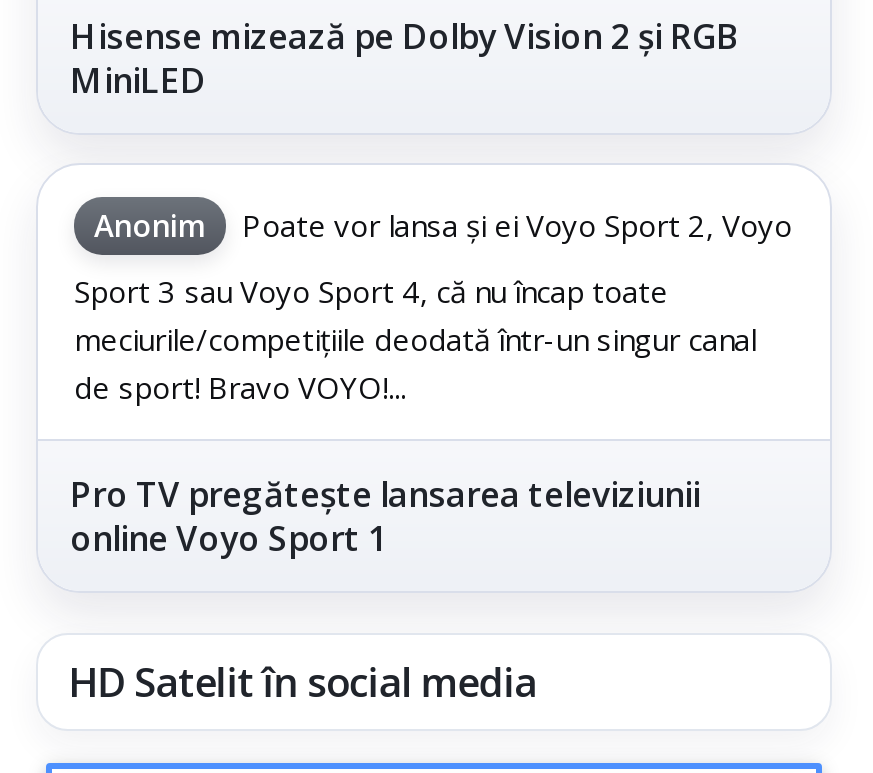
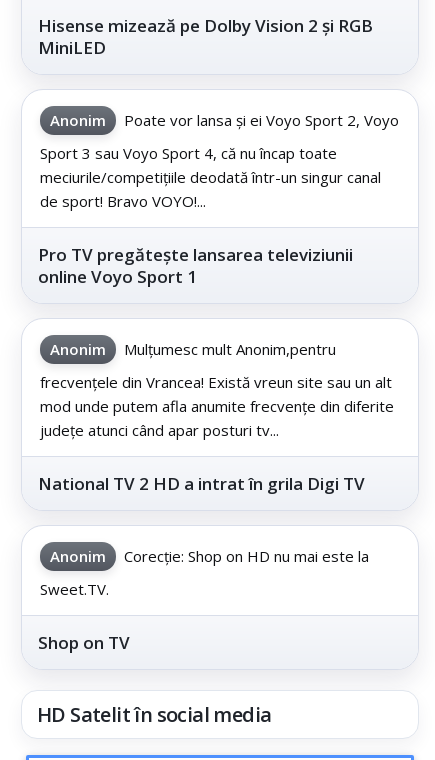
+ Anonim
+ Mulțumesc mult Anonim,pentru
+ frecvențele din Vrancea! Există vreun site sau un alt
+ mod unde putem afla anumite frecvențe din diferite
+ județe atunci când apar posturi tv...
+ National TV 2 HD a intrat în grila Digi TV
+ Anonim
+ Corecție: Shop on HD nu mai este la
+ Sweet.TV.
+ Shop on TV
